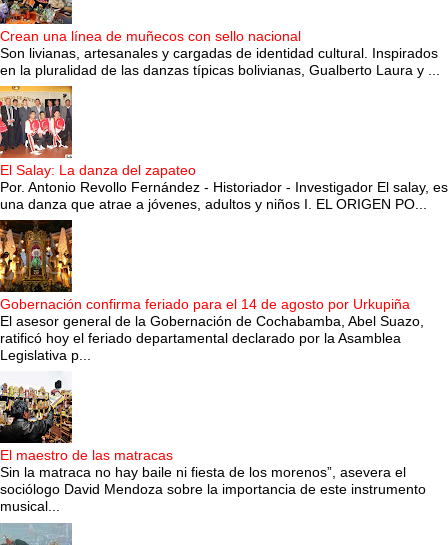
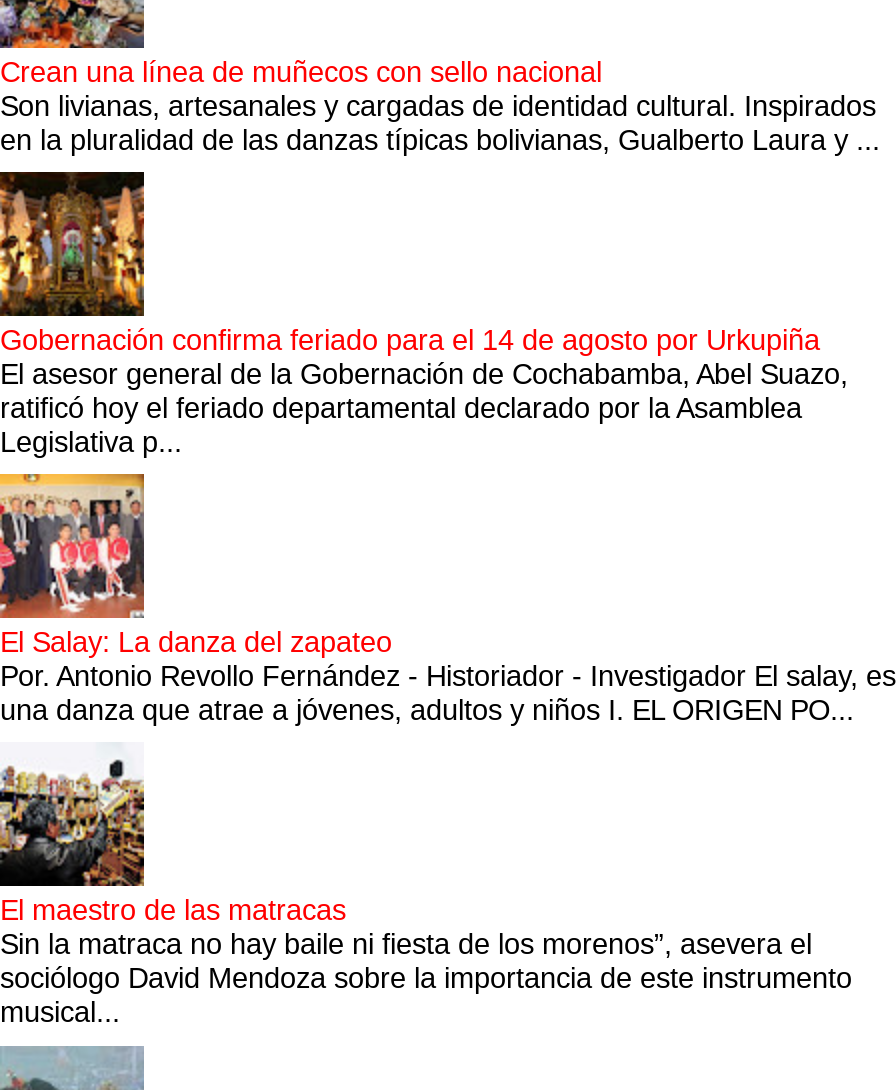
moved down: [image] | El Salay: La danza del zapateo | Por. Antonio Revollo Fernández - Historiador - Investigador El salay, es | una danza que atrae a jóvenes, adultos y niños I. EL ORIGEN PO...

moved up: [image] | Gobernación confirma feriado para el 14 de agosto por Urkupiña | El asesor general de la Gobernación de Cochabamba, Abel Suazo, | ratificó hoy el feriado departamental declarado por la Asamblea | Legislativa p...
